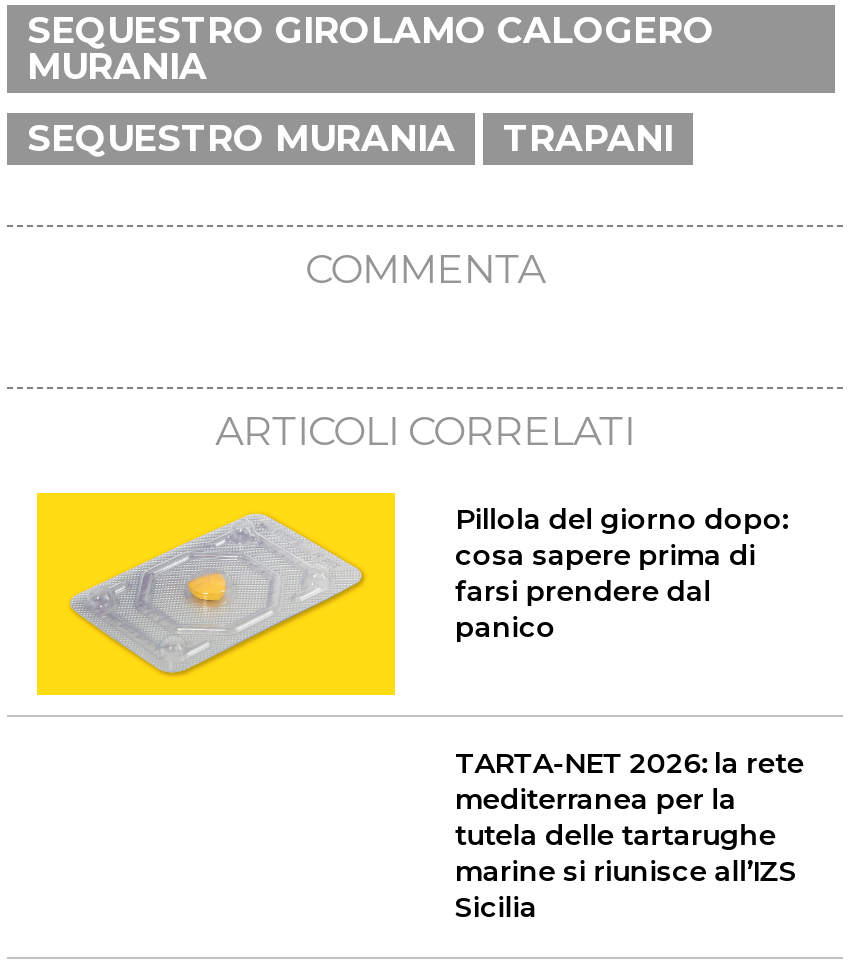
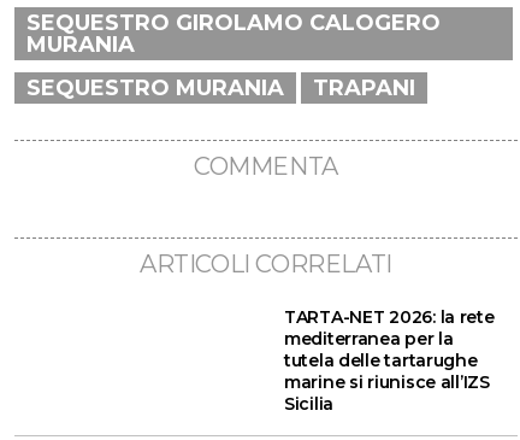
- [image]
- Pillola del giorno dopo:
- cosa sapere prima di
- farsi prendere dal
- panico
